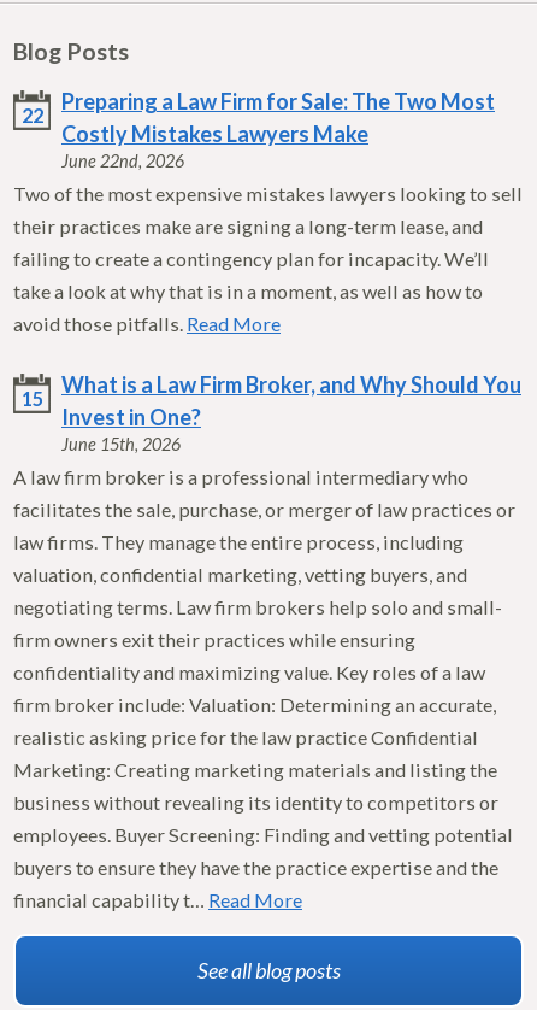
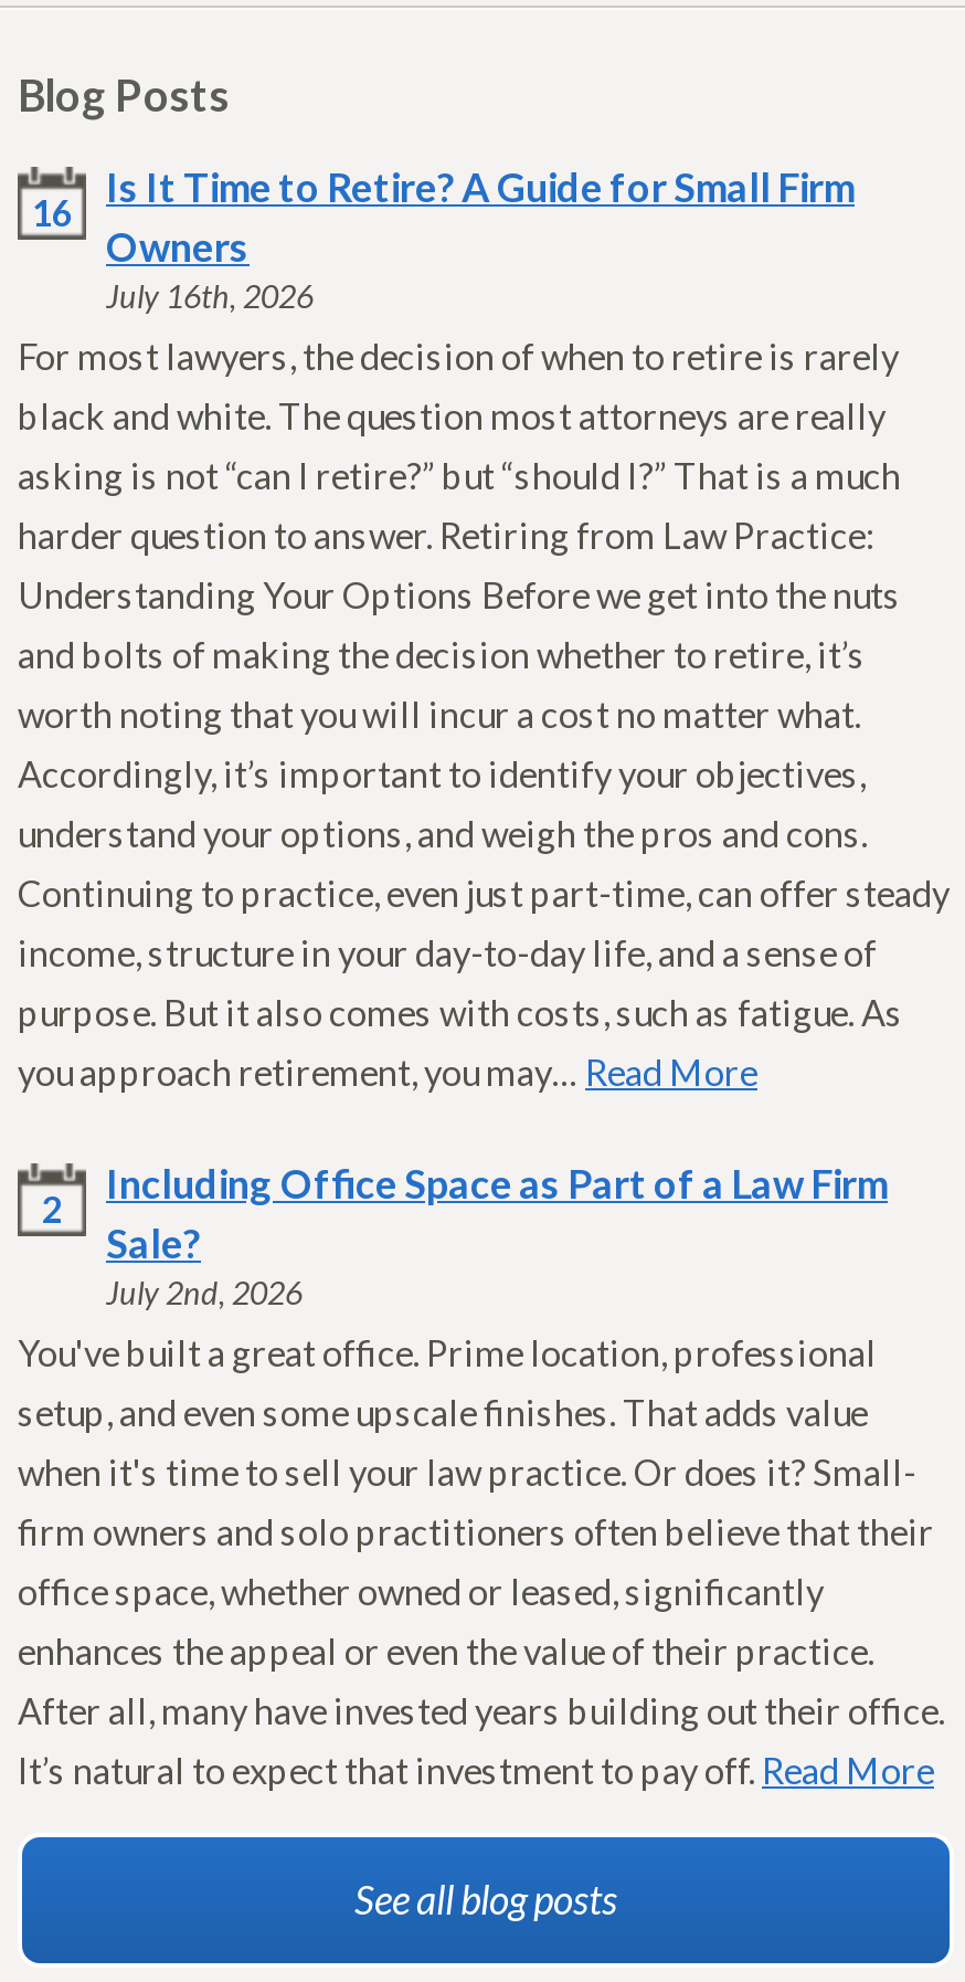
- Preparing a Law Firm for Sale: The Two Most
- Costly Mistakes Lawyers Make
- June 22nd, 2026
+ Is It Time to Retire? A Guide for Small Firm
+ Owners
+ July 16th, 2026

- 22
+ 16

- Two of the most expensive mistakes lawyers looking to sell
- their practices make are signing a long-term lease, and
- failing to create a contingency plan for incapacity. We’ll
- take a look at why that is in a moment, as well as how to
- avoid those pitfalls. Read More
+ For most lawyers, the decision of when to retire is rarely
+ black and white. The question most attorneys are really
+ asking is not “can I retire?” but “should I?” That is a much
+ harder question to answer. Retiring from Law Practice:
+ Understanding Your Options Before we get into the nuts
+ and bolts of making the decision whether to retire, it’s
+ worth noting that you will incur a cost no matter what.
+ Accordingly, it’s important to identify your objectives,
+ understand your options, and weigh the pros and cons.
+ Continuing to practice, even just part-time, can offer steady
+ income, structure in your day-to-day life, and a sense of
+ purpose. But it also comes with costs, such as fatigue. As
+ you approach retirement, you may… Read More

- What is a Law Firm Broker, and Why Should You
- Invest in One?
- June 15th, 2026
+ Including Office Space as Part of a Law Firm
+ Sale?
+ July 2nd, 2026

- 15
+ 2

- A law firm broker is a professional intermediary who
- facilitates the sale, purchase, or merger of law practices or
- law firms. They manage the entire process, including
- valuation, confidential marketing, vetting buyers, and
- negotiating terms. Law firm brokers help solo and small-
- firm owners exit their practices while ensuring
- confidentiality and maximizing value. Key roles of a law
- firm broker include: Valuation: Determining an accurate,
- realistic asking price for the law practice Confidential
- Marketing: Creating marketing materials and listing the
- business without revealing its identity to competitors or
- employees. Buyer Screening: Finding and vetting potential
- buyers to ensure they have the practice expertise and the
- financial capability t… Read More
+ You've built a great office. Prime location, professional
+ setup, and even some upscale finishes. That adds value
+ when it's time to sell your law practice. Or does it? Small-
+ firm owners and solo practitioners often believe that their
+ office space, whether owned or leased, significantly
+ enhances the appeal or even the value of their practice.
+ After all, many have invested years building out their office.
+ It’s natural to expect that investment to pay off. Read More
